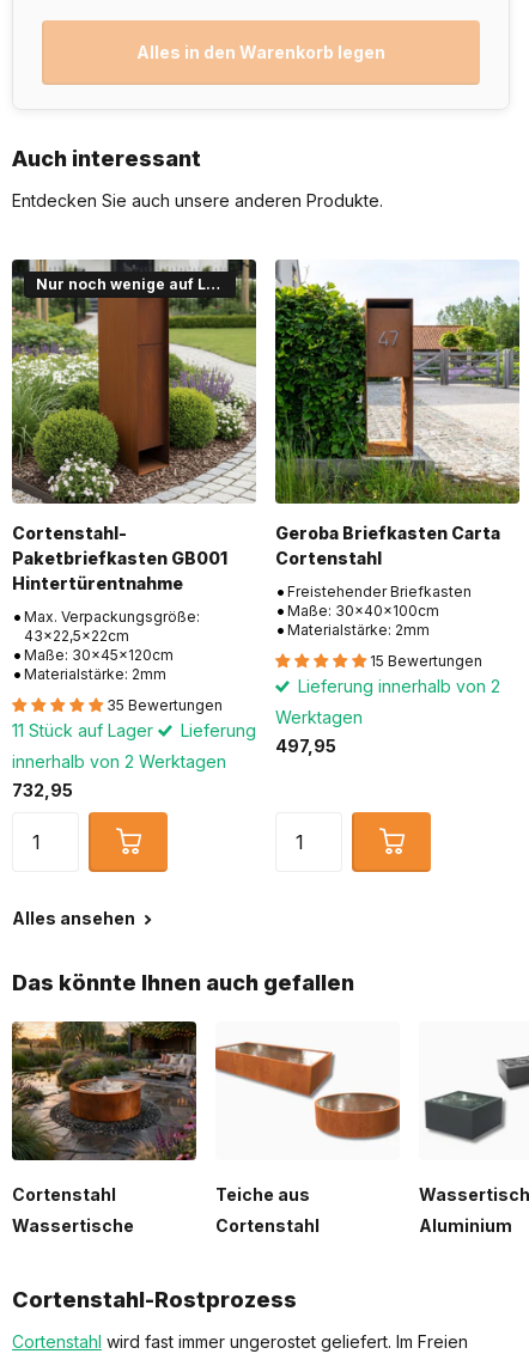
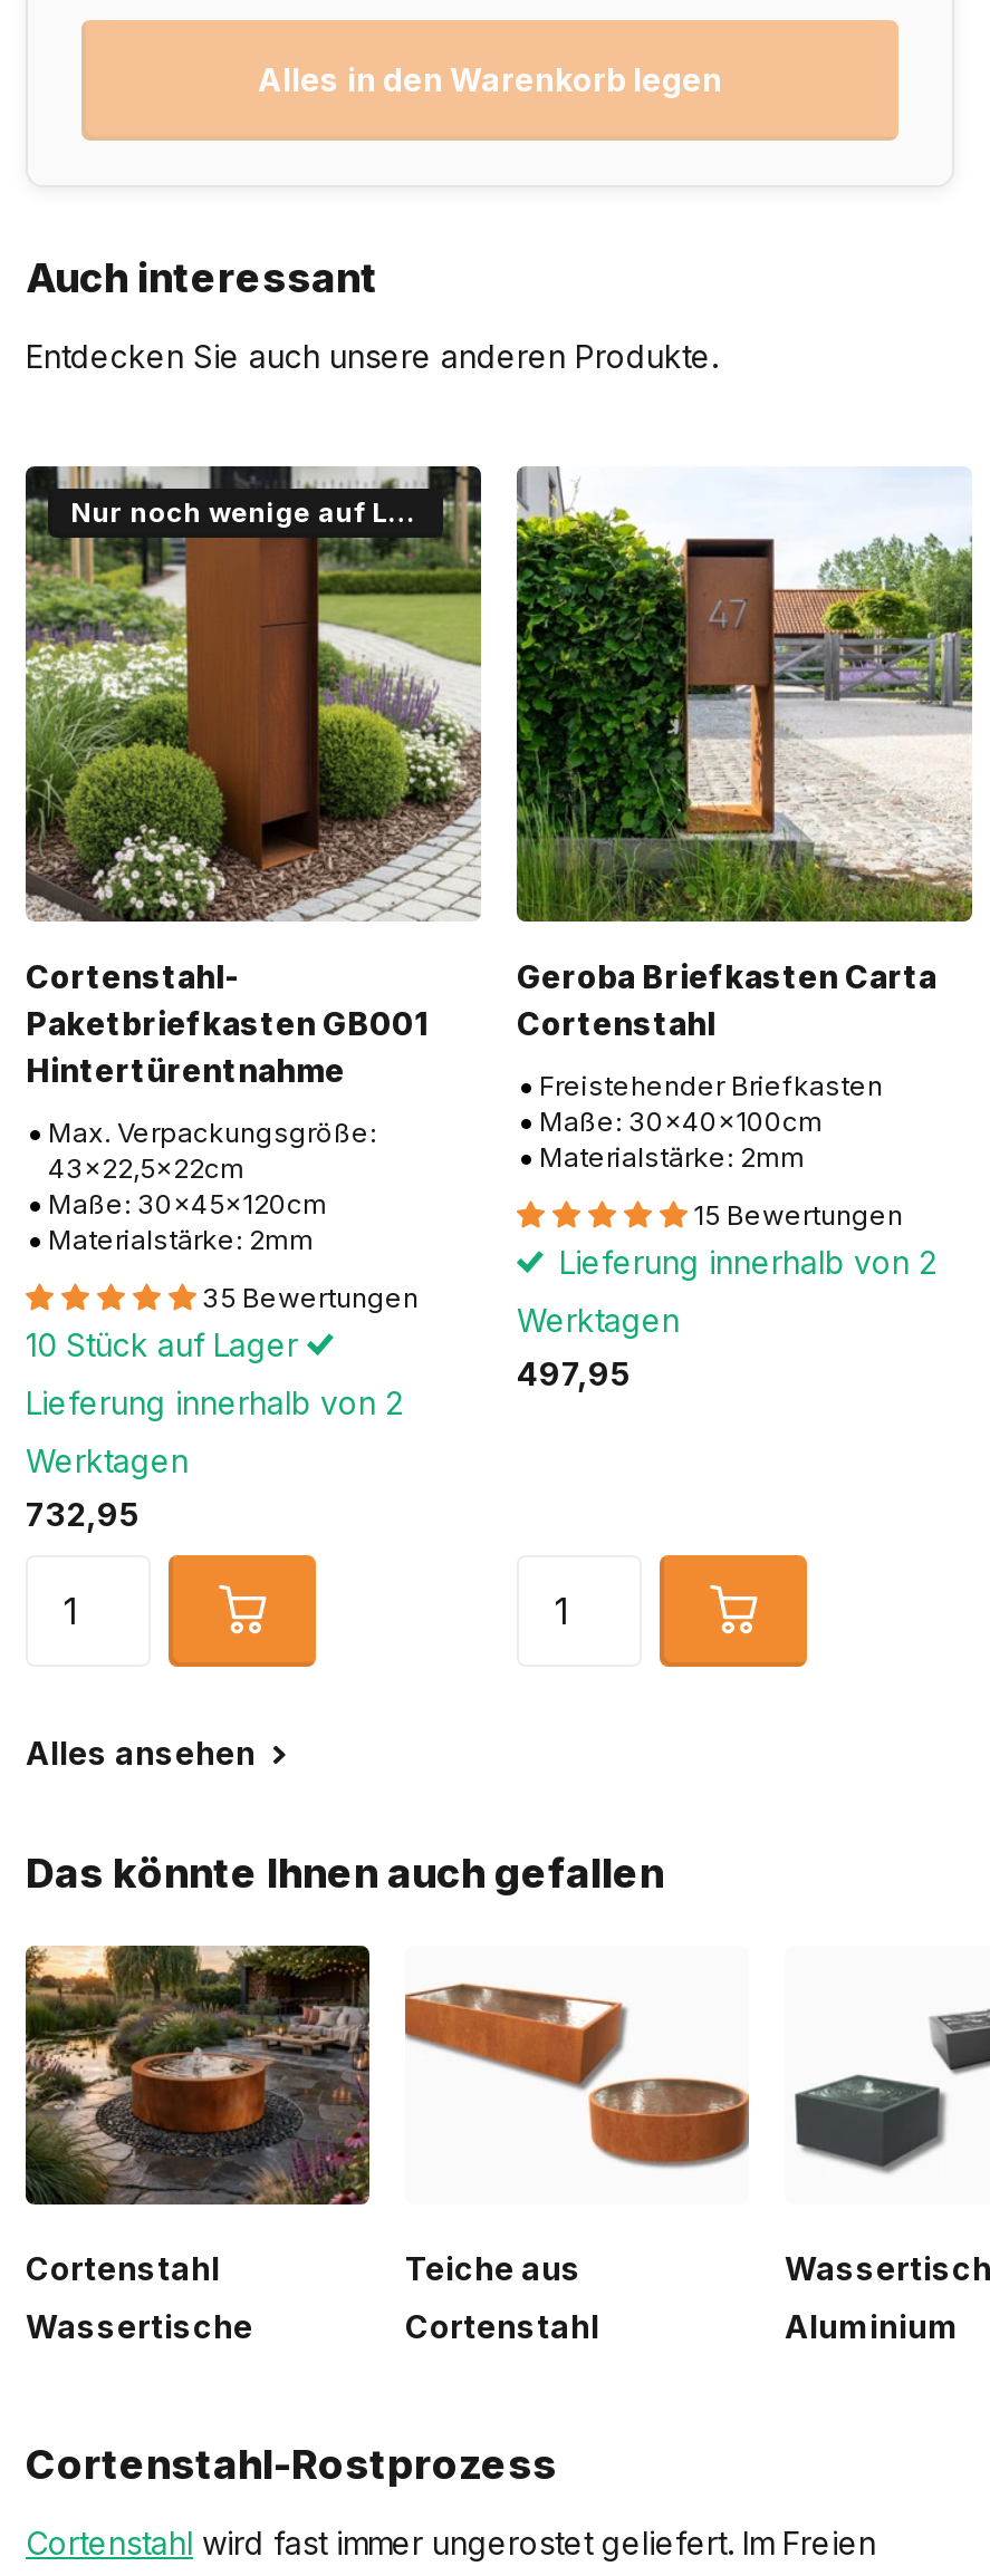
- 11 Stück auf Lager
- Lieferung
- innerhalb von 2 Werktagen
+ 10 Stück auf Lager
+ Lieferung innerhalb von 2
+ Werktagen
